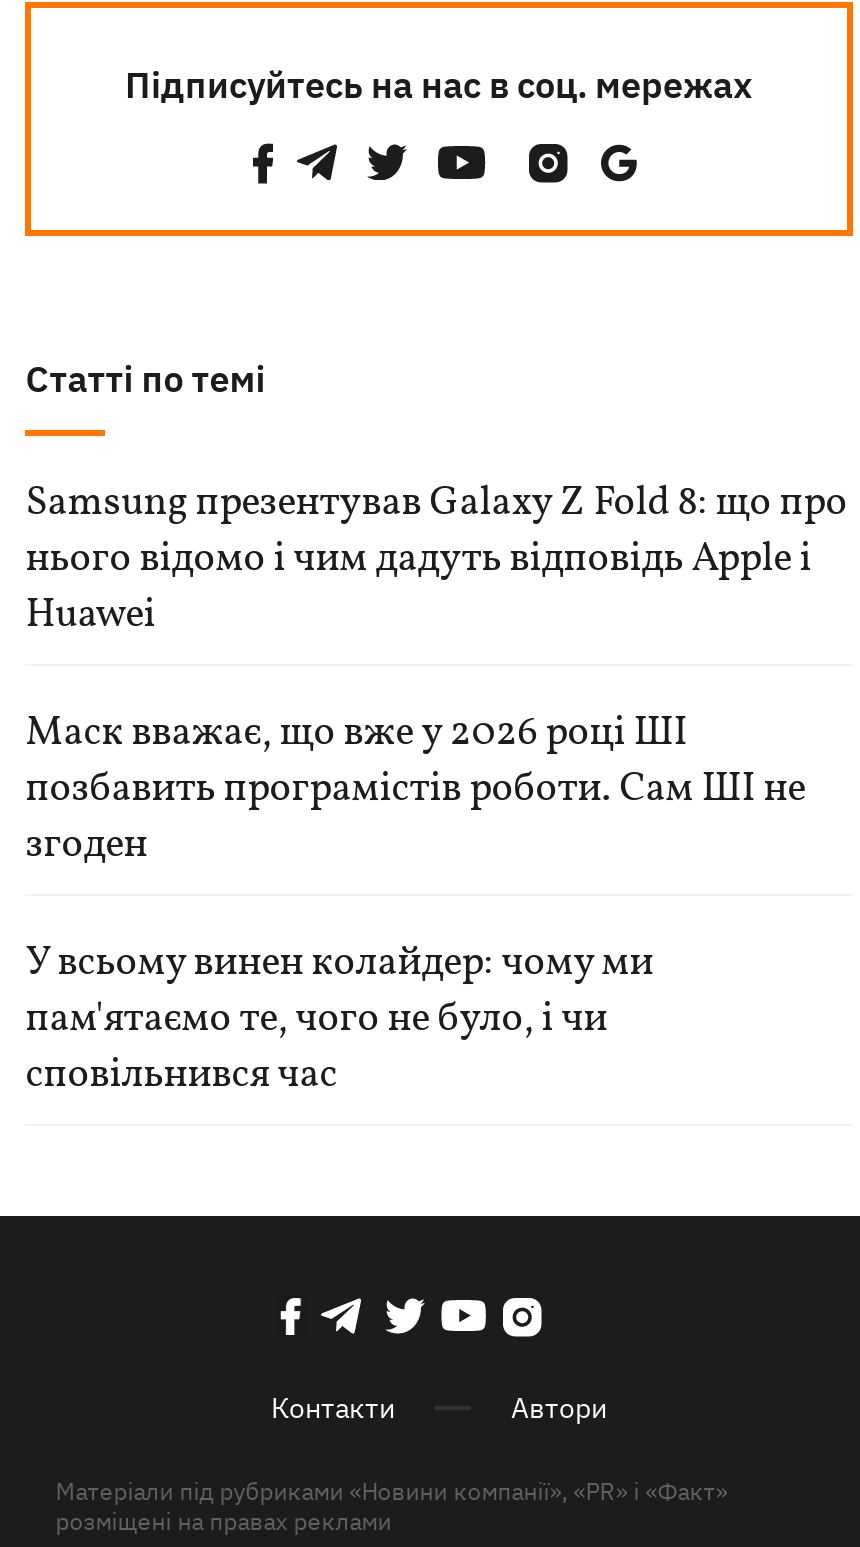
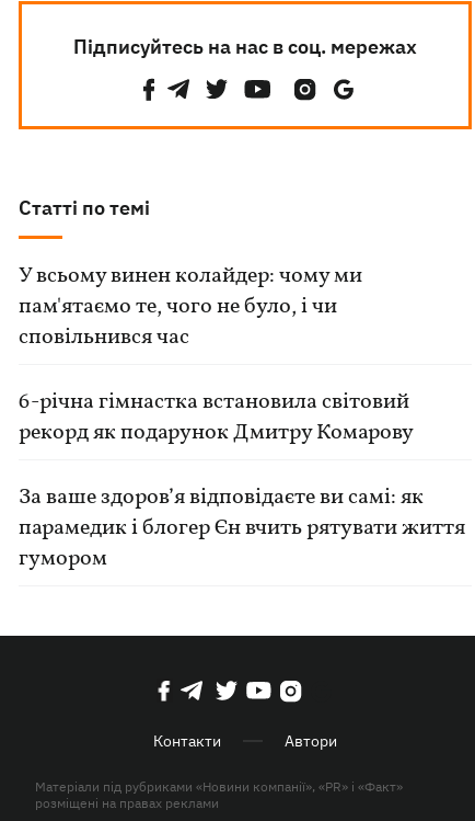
- Samsung презентував Galaxy Z Fold 8: що про
- нього відомо і чим дадуть відповідь Apple і
- Huawei
- Маск вважає, що вже у 2026 році ШІ
- позбавить програмістів роботи. Сам ШІ не
- згоден

moved up: У всьому винен колайдер: чому ми | пам'ятаємо те, чого не було, і чи | сповільнився час

+ 6-річна гімнастка встановила світовий
+ рекорд як подарунок Дмитру Комарову
+ За ваше здоров’я відповідаєте ви самі: як
+ парамедик і блогер Єн вчить рятувати життя
+ гумором
